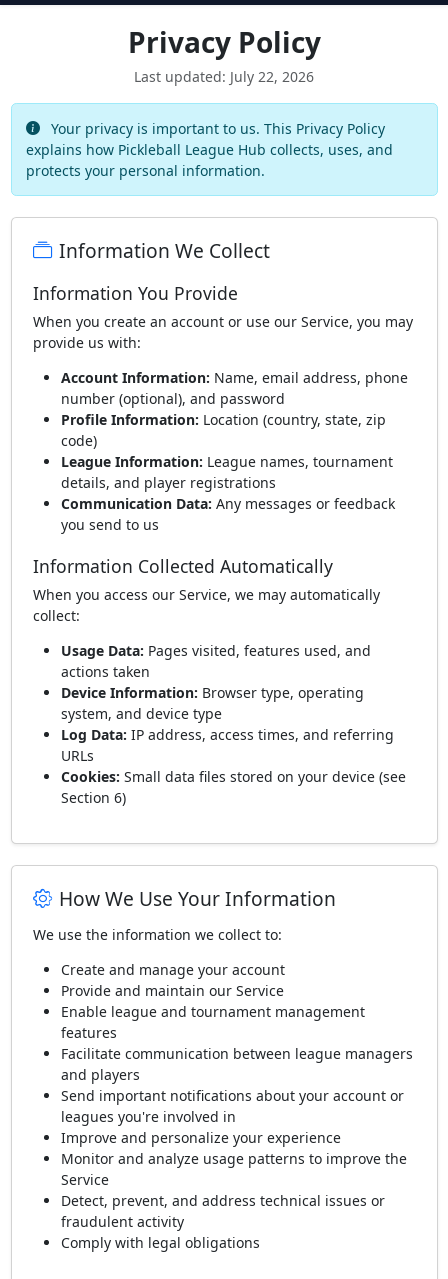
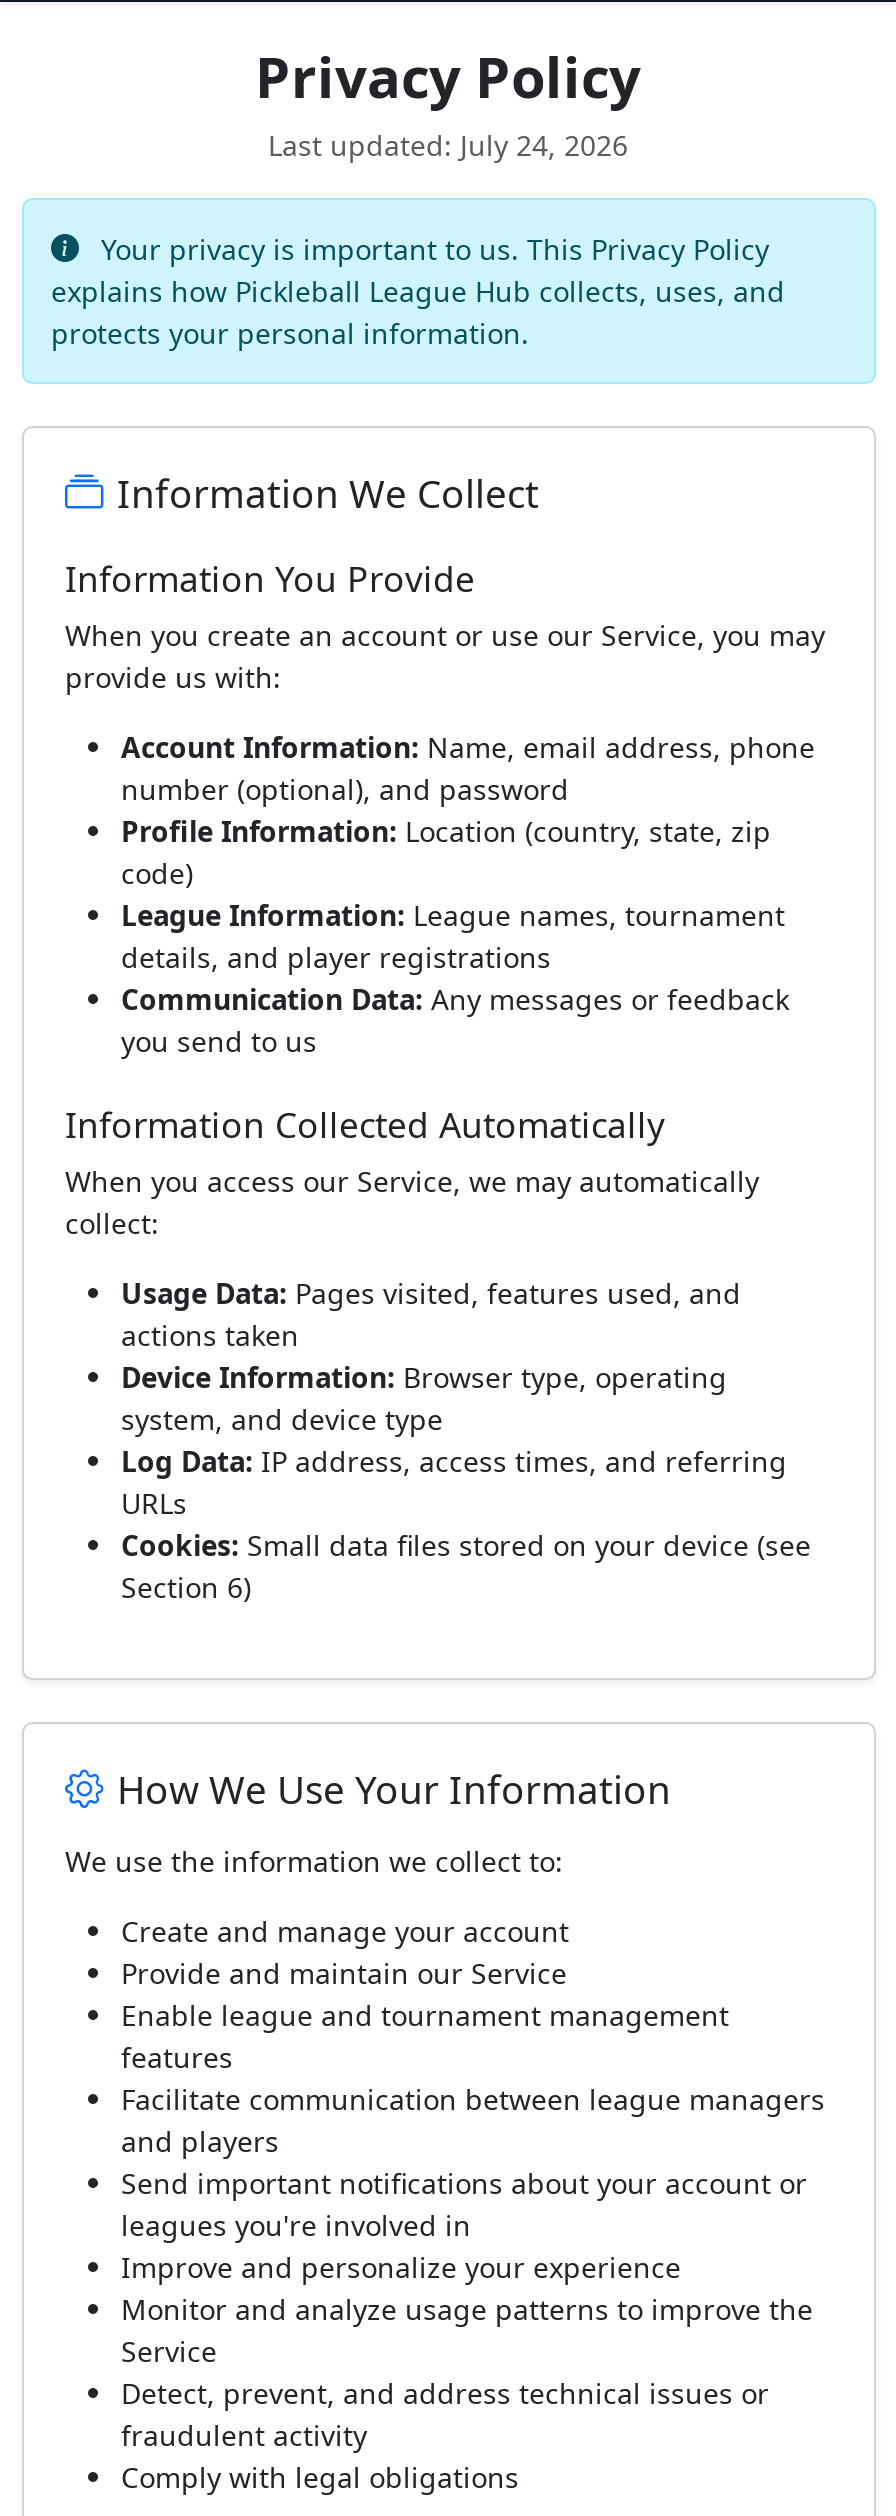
- Last updated: July 22, 2026
+ Last updated: July 24, 2026
